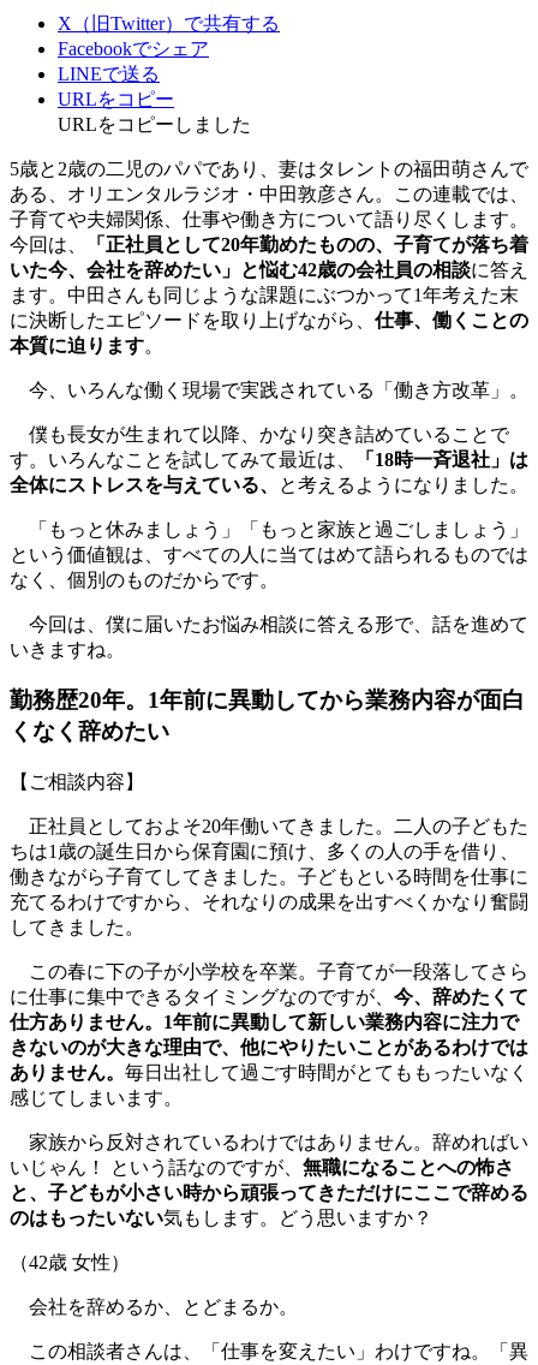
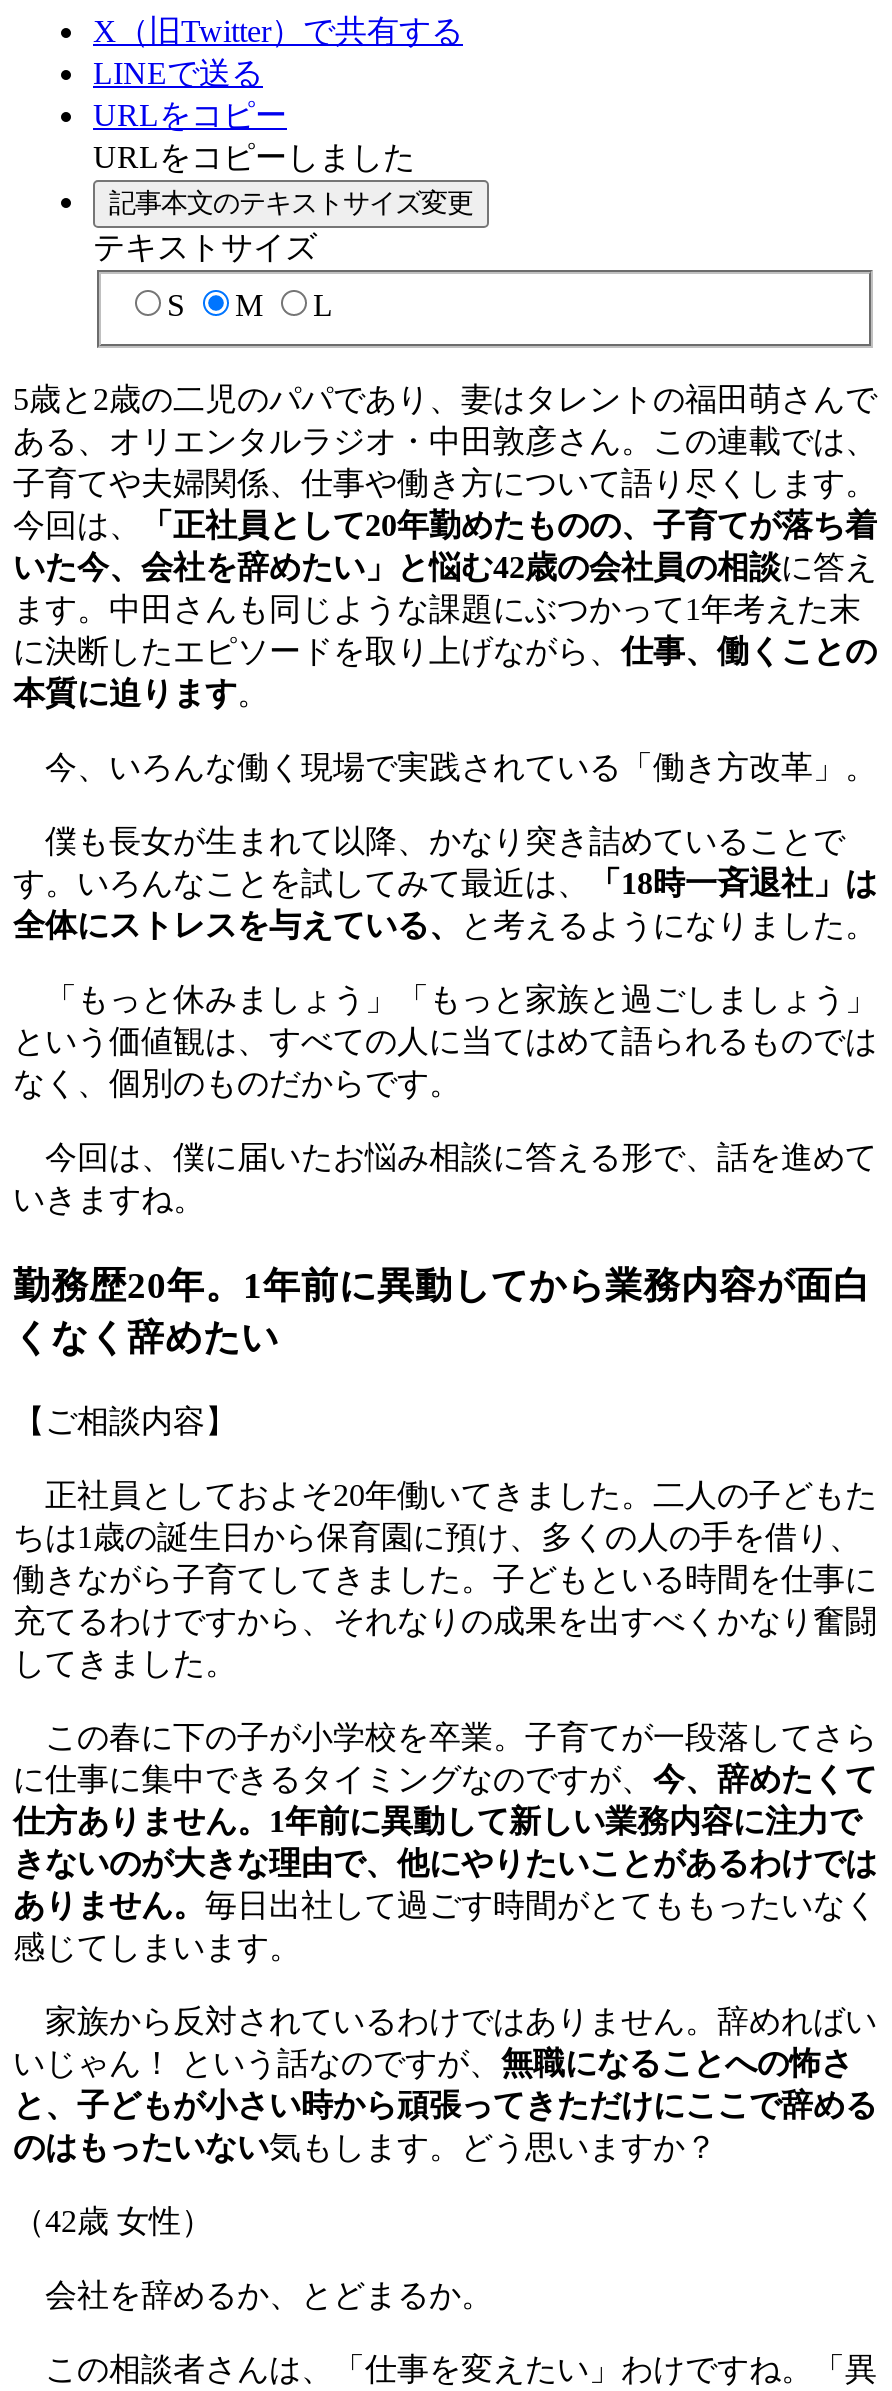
- Facebookでシェア

moved up: LINEで送る | URLをコピー | URLをコピーしました

+ 記事本文のテキストサイズ変更
+ テキストサイズ
+ S
+ M
+ L
